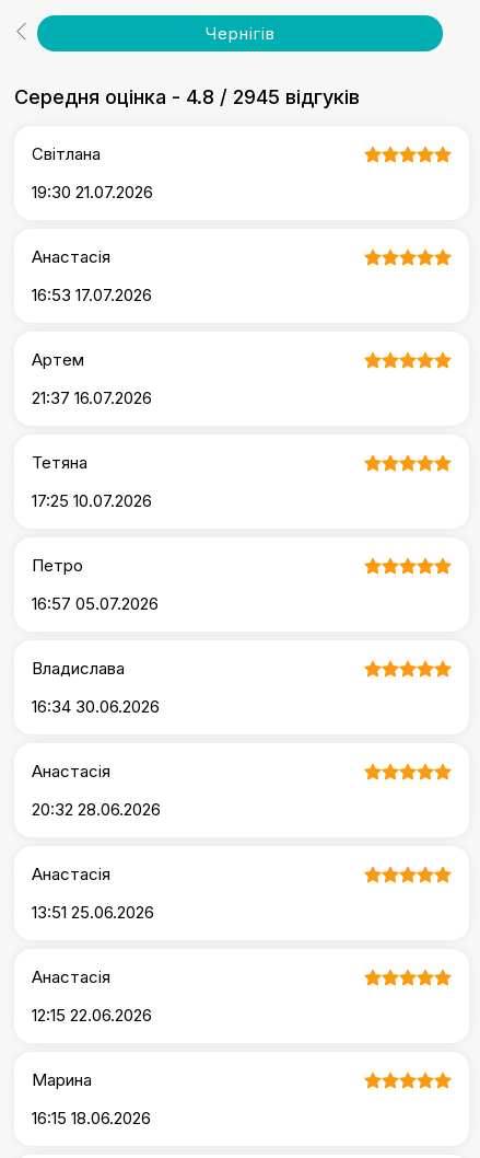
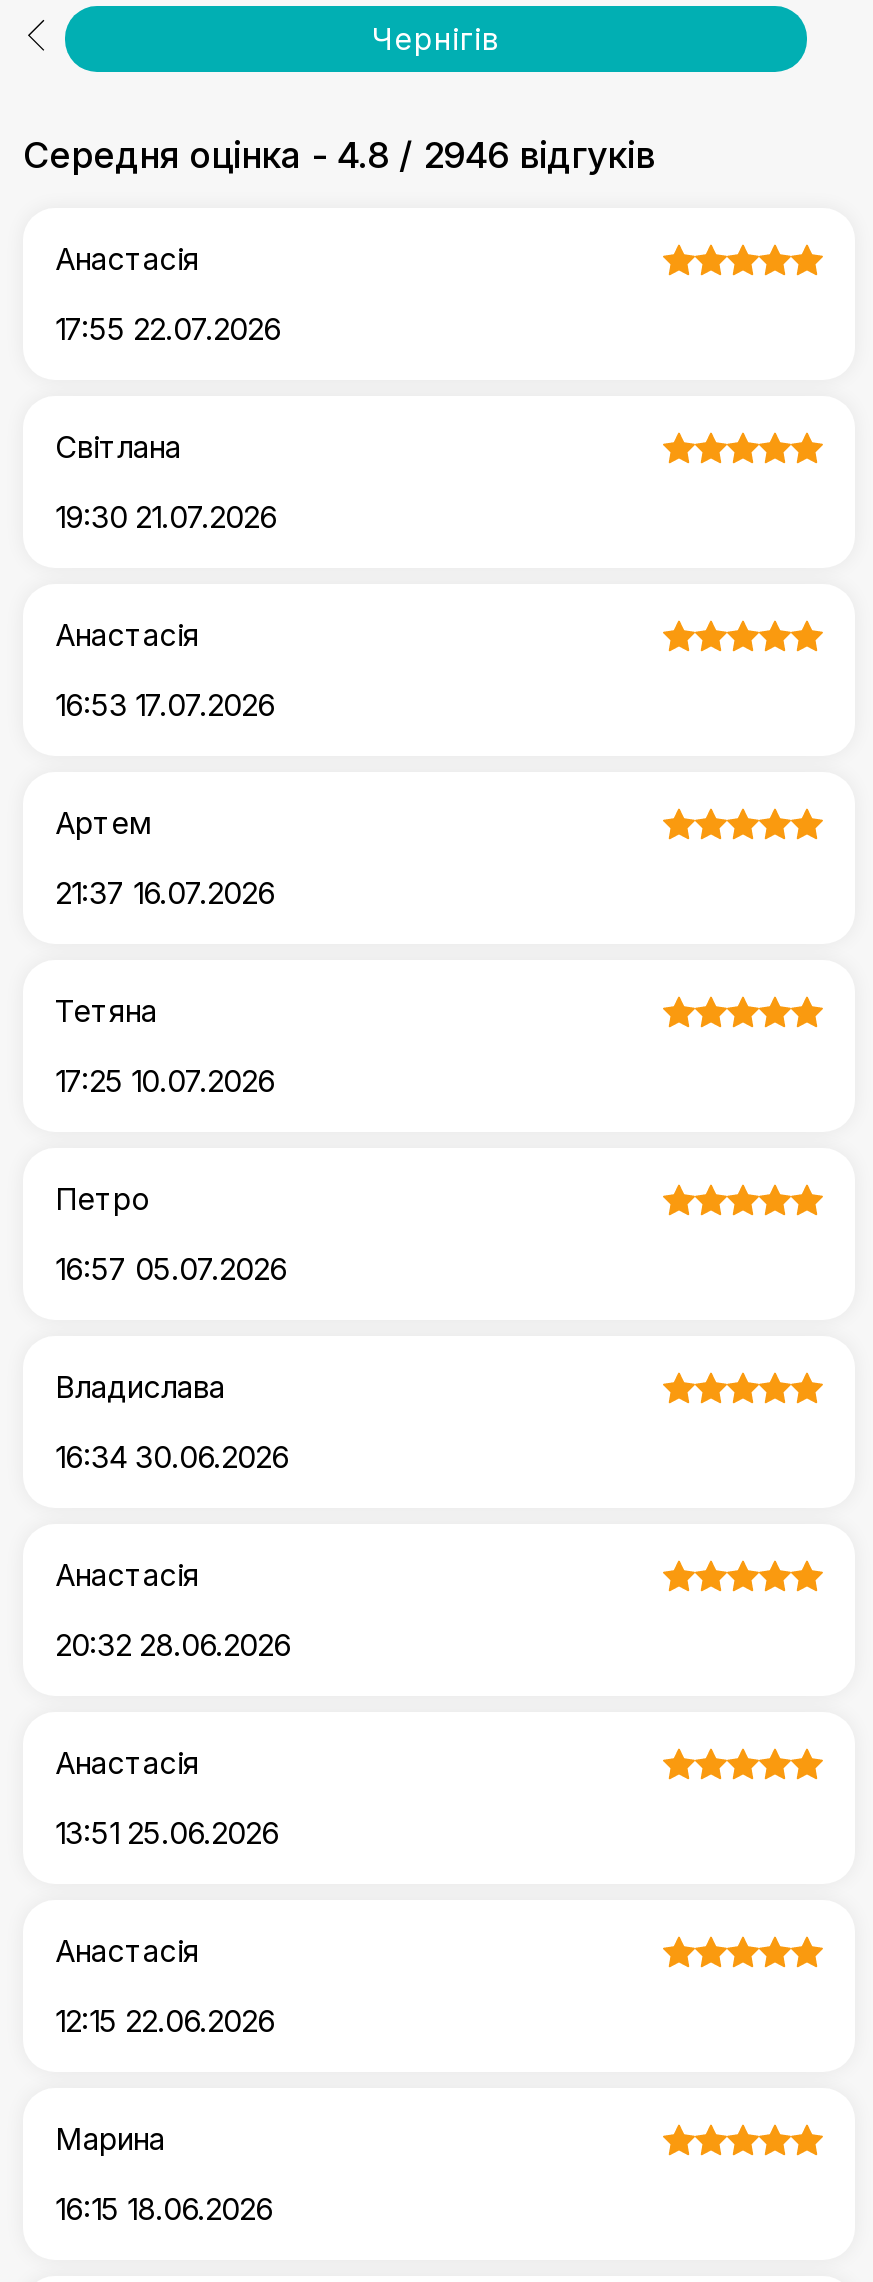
- Середня оцінка - 4.8 / 2945 відгуків
+ Середня оцінка - 4.8 / 2946 відгуків
+ Анастасія
+ 17:55 22.07.2026
